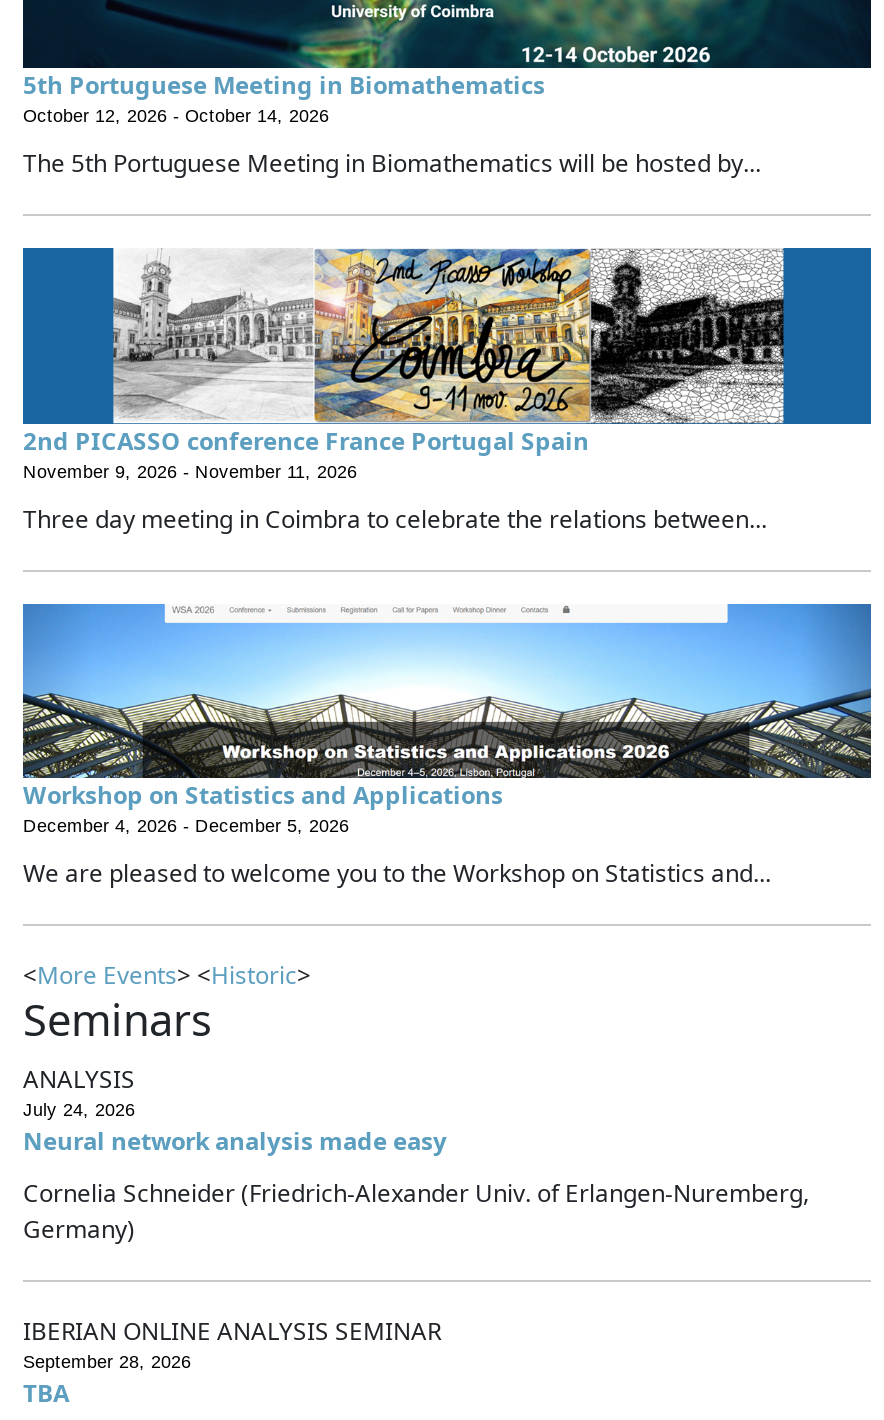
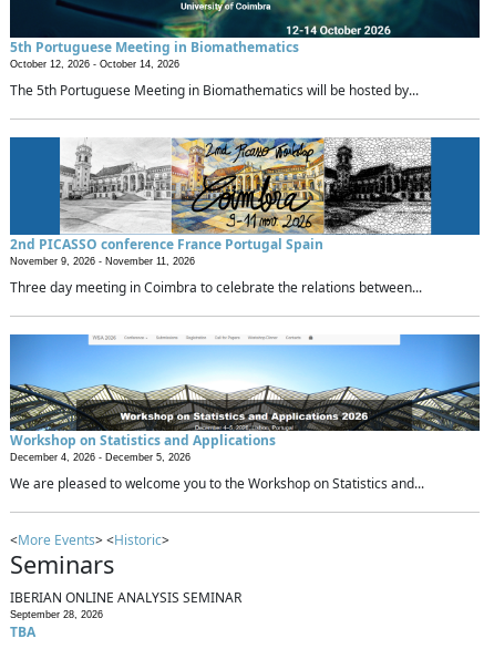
- ANALYSIS
- July 24, 2026
- Neural network analysis made easy
- Cornelia Schneider (Friedrich-Alexander Univ. of Erlangen-Nuremberg,
- Germany)
